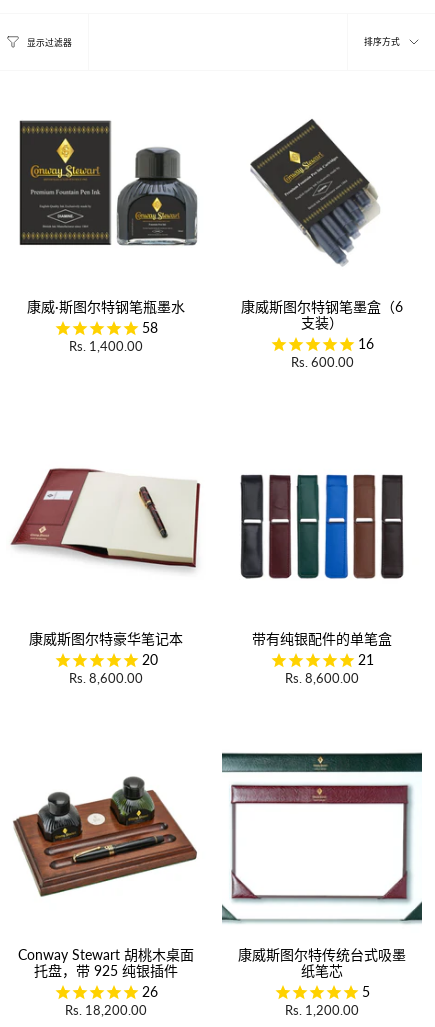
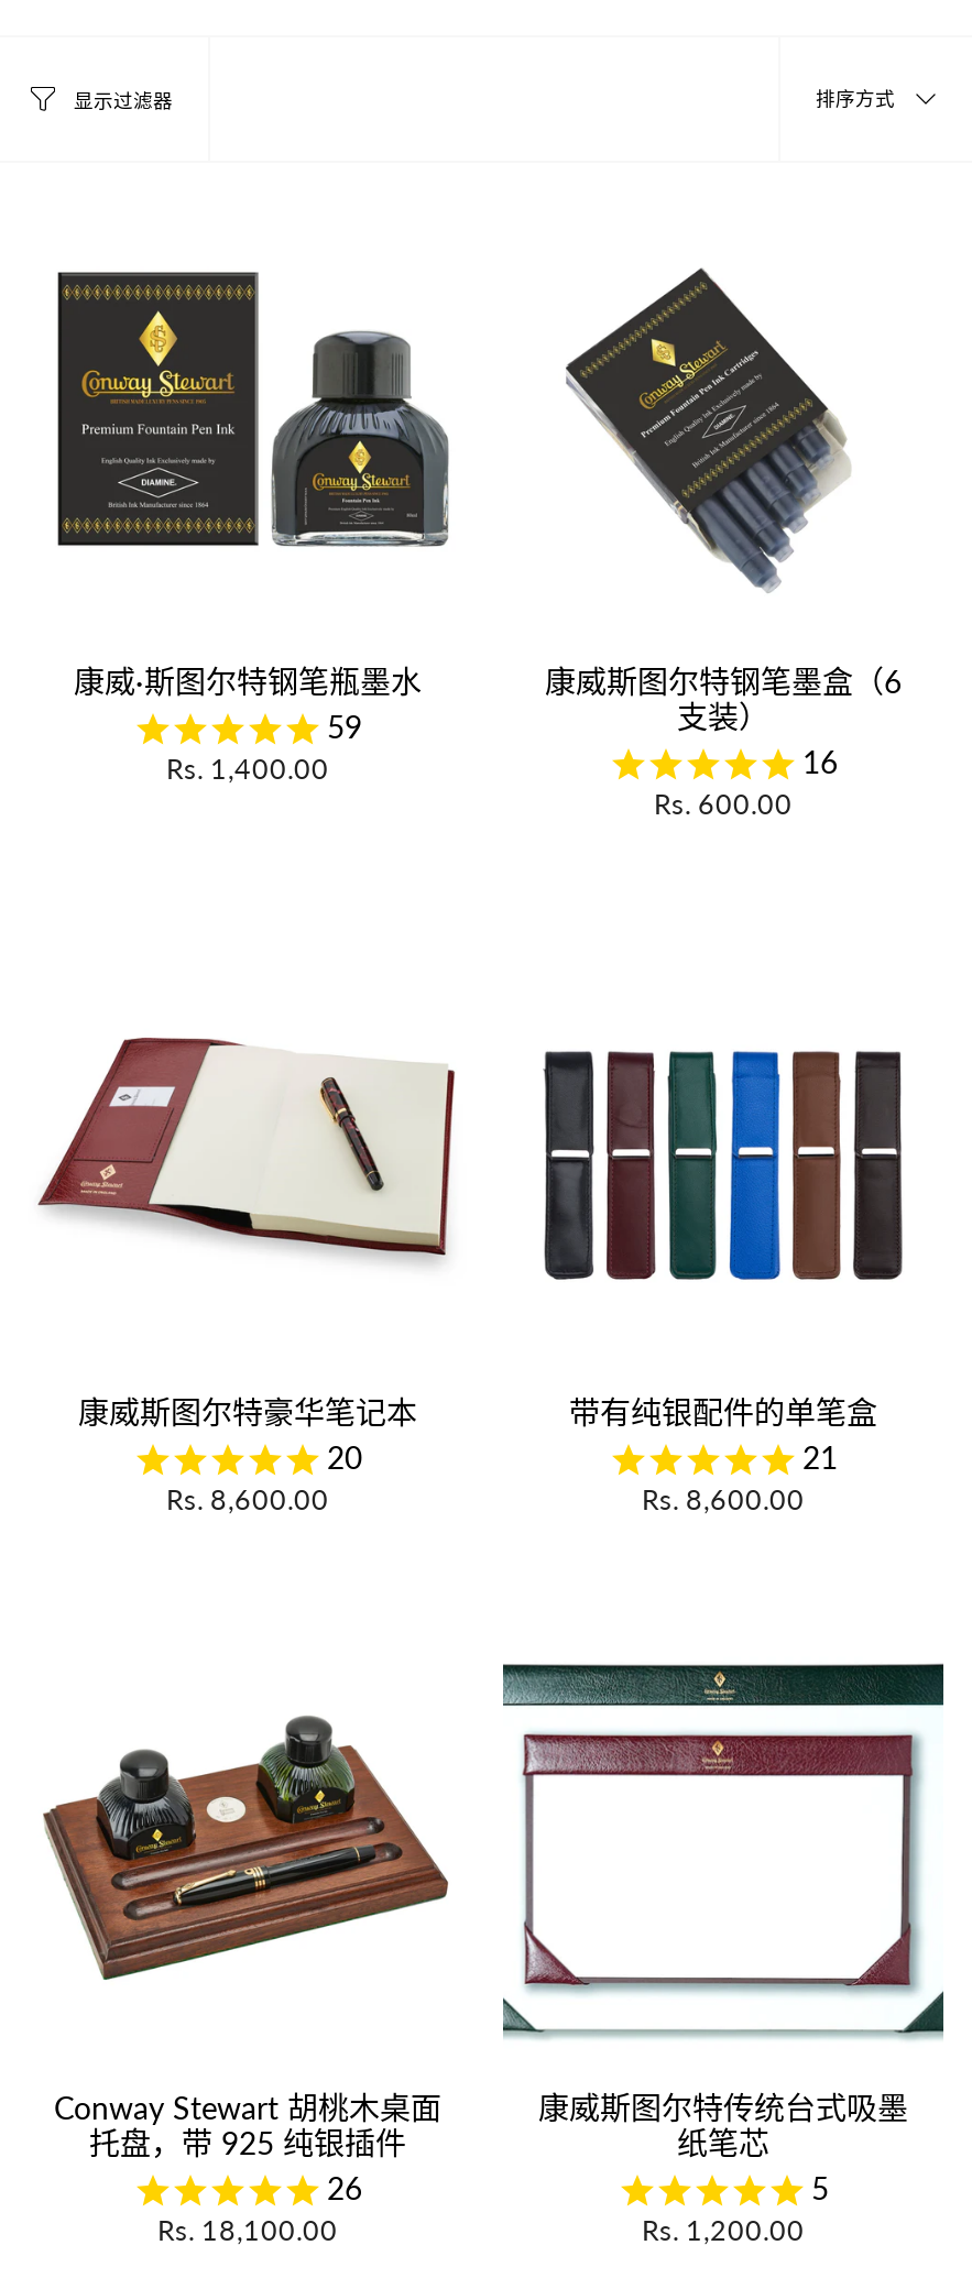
- 58
+ 59

- Rs. 18,200.00
+ Rs. 18,100.00
